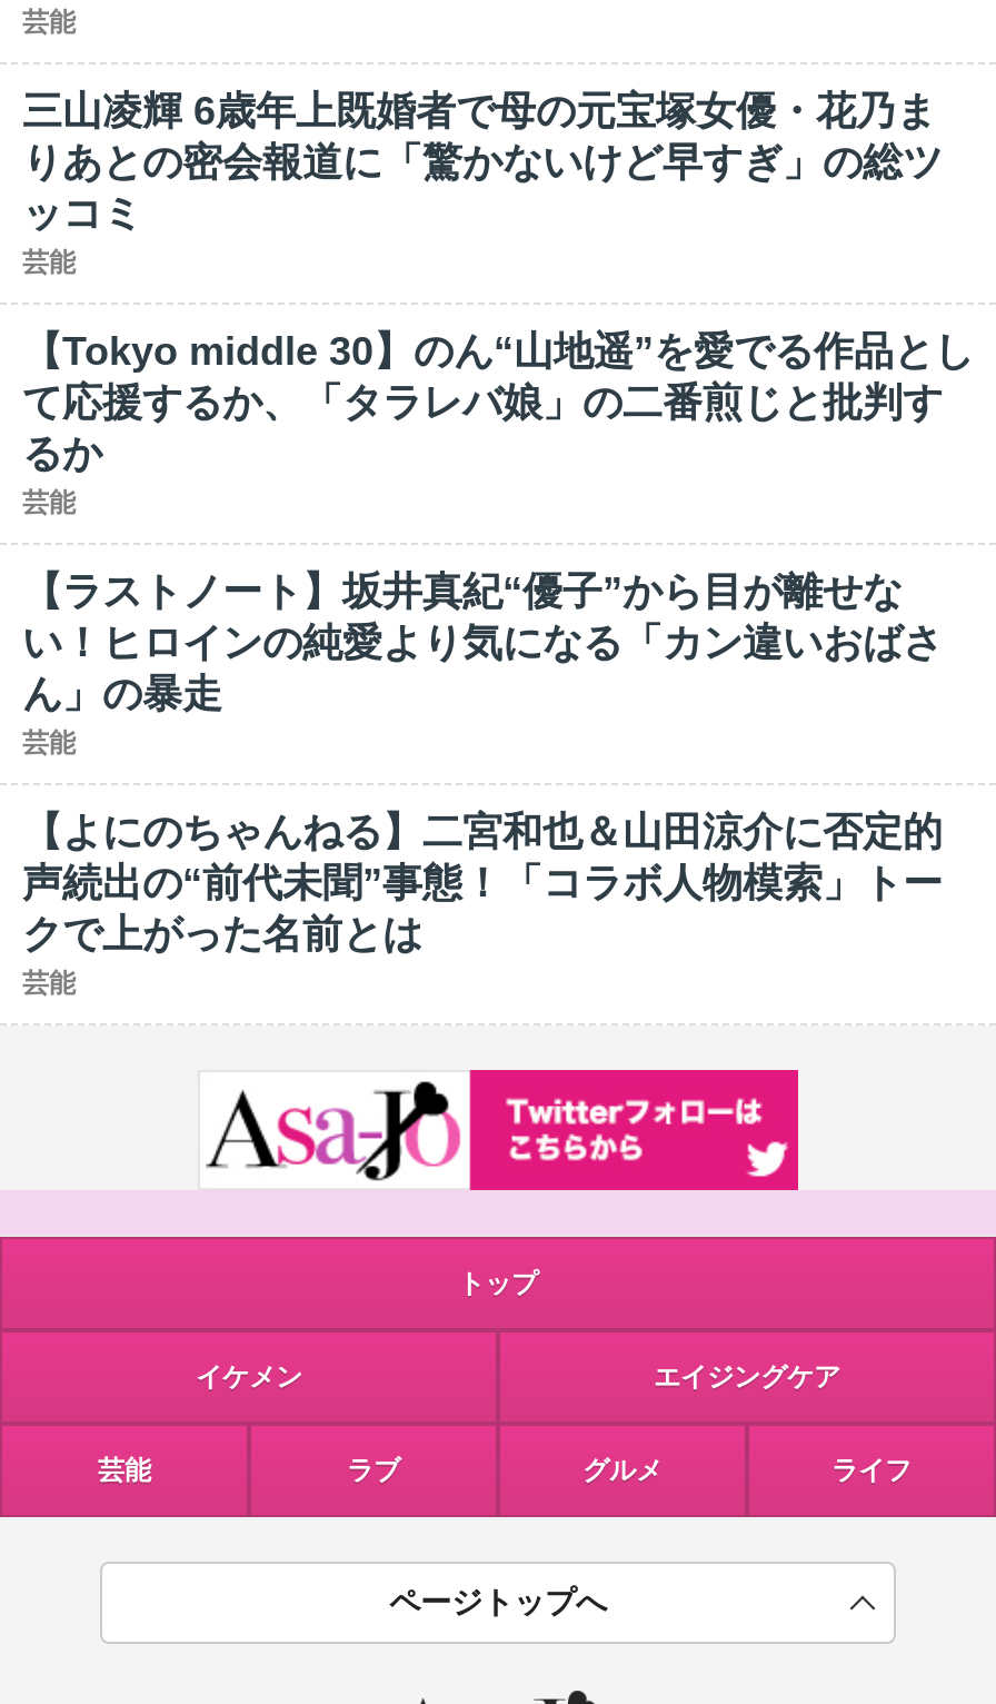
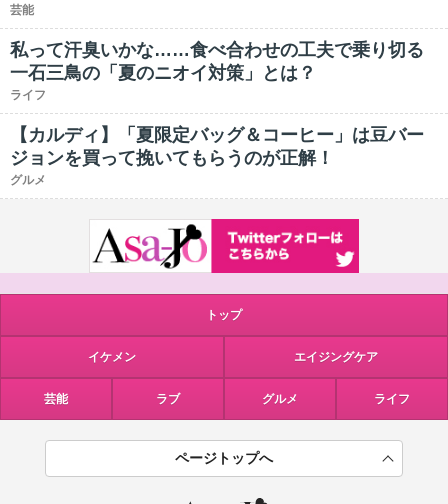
- 三山凌輝 6歳年上既婚者で母の元宝塚女優・花乃ま
- りあとの密会報道に「驚かないけど早すぎ」の総ツ
- ッコミ
- 芸能
- 【Tokyo middle 30】のん“山地遥”を愛でる作品とし
- て応援するか、「タラレバ娘」の二番煎じと批判す
- るか
- 芸能
- 【ラストノート】坂井真紀“優子”から目が離せな
- い！ヒロインの純愛より気になる「カン違いおばさ
- ん」の暴走
- 芸能
- 【よにのちゃんねる】二宮和也＆山田涼介に否定的
- 声続出の“前代未聞”事態！「コラボ人物模索」トー
- クで上がった名前とは
- 芸能
+ 私って汗臭いかな……食べ合わせの工夫で乗り切る
+ 一石三鳥の「夏のニオイ対策」とは？
+ ライフ
+ 【カルディ】「夏限定バッグ＆コーヒー」は豆バー
+ ジョンを買って挽いてもらうのが正解！
+ グルメ
